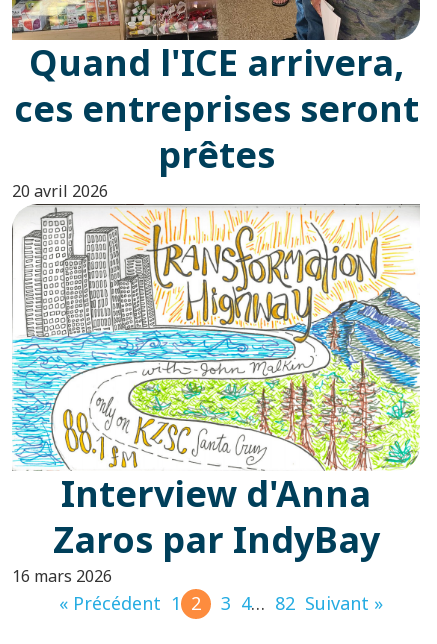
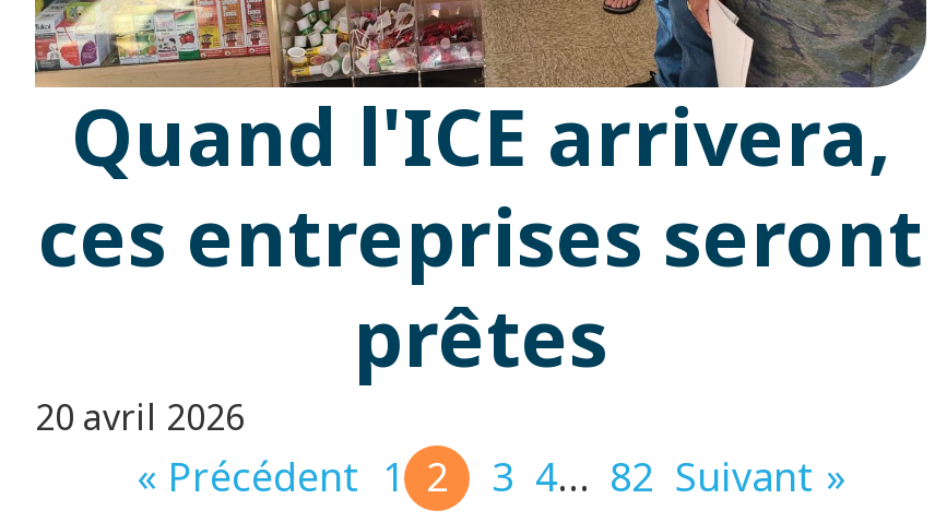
- [image]
- Interview d'Anna
- Zaros par IndyBay
- 16 mars 2026
